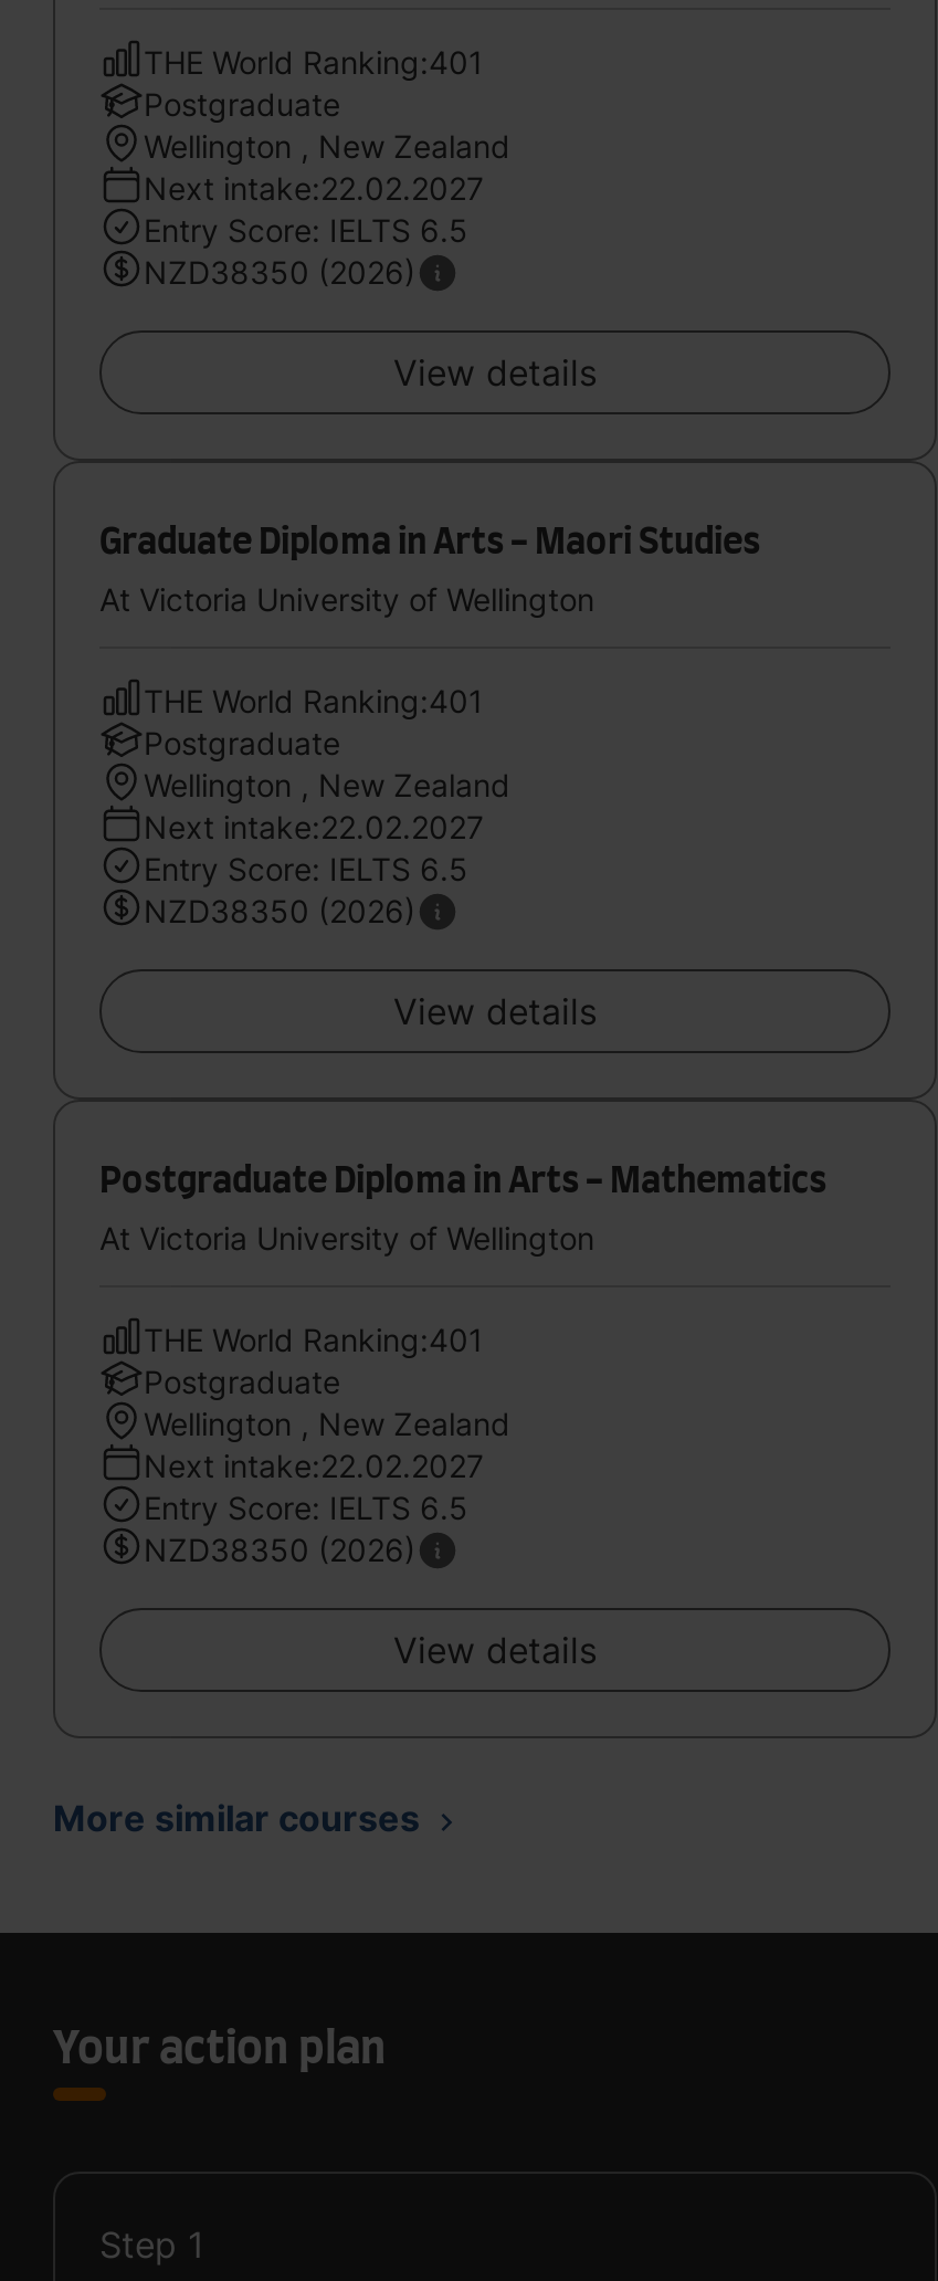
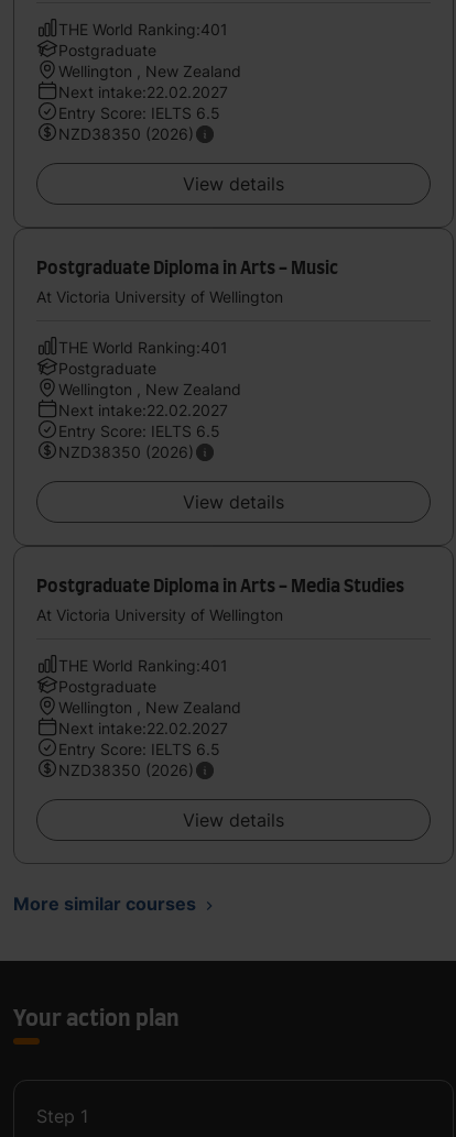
- Graduate Diploma in Arts - Maori Studies
+ Postgraduate Diploma in Arts - Music

- Postgraduate Diploma in Arts - Mathematics
+ Postgraduate Diploma in Arts - Media Studies
